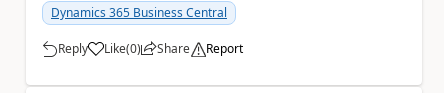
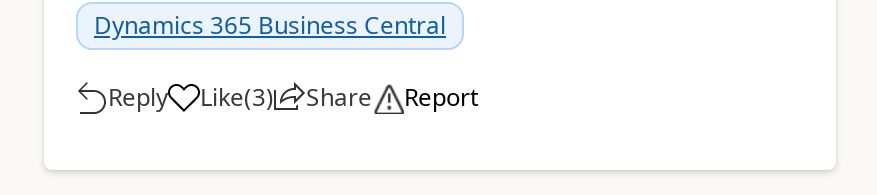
- (0)
+ (3)
